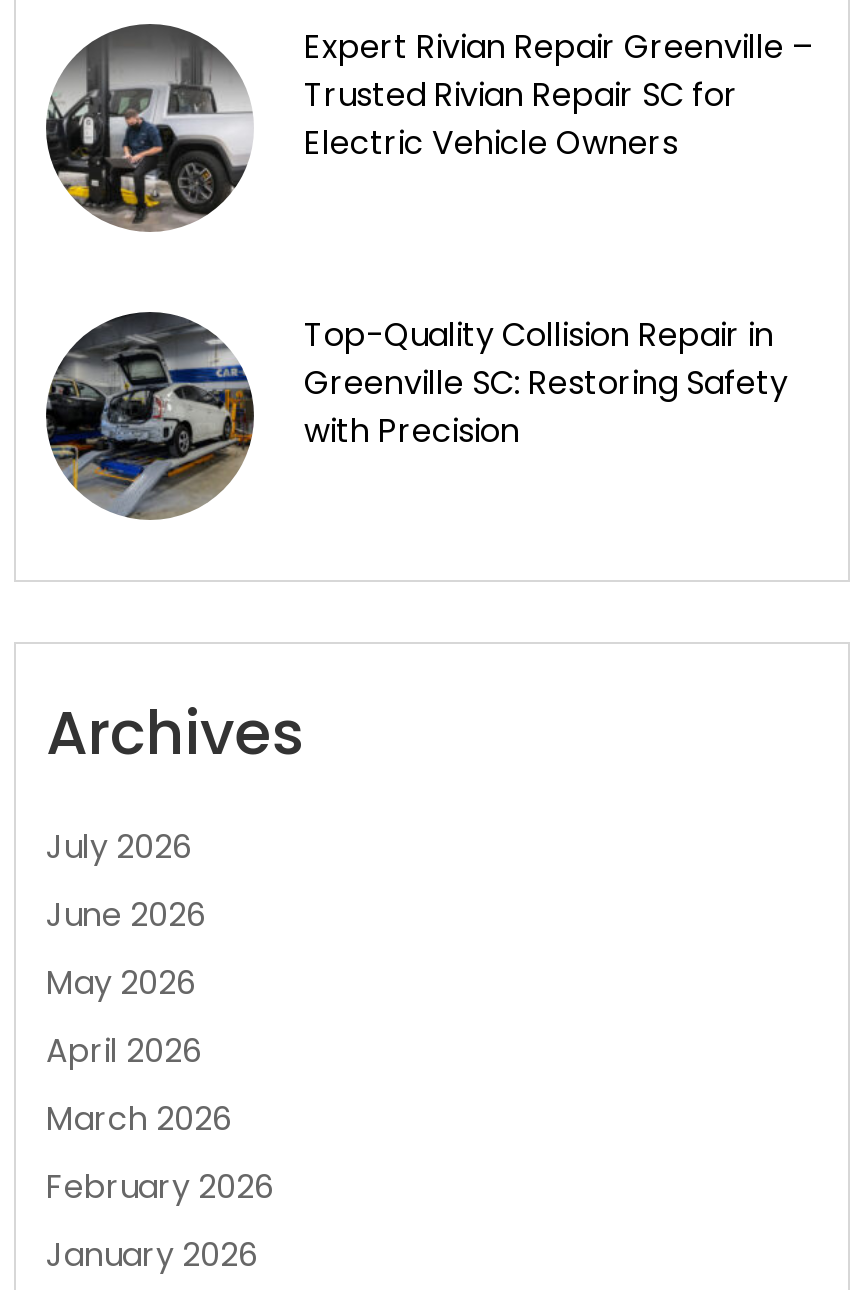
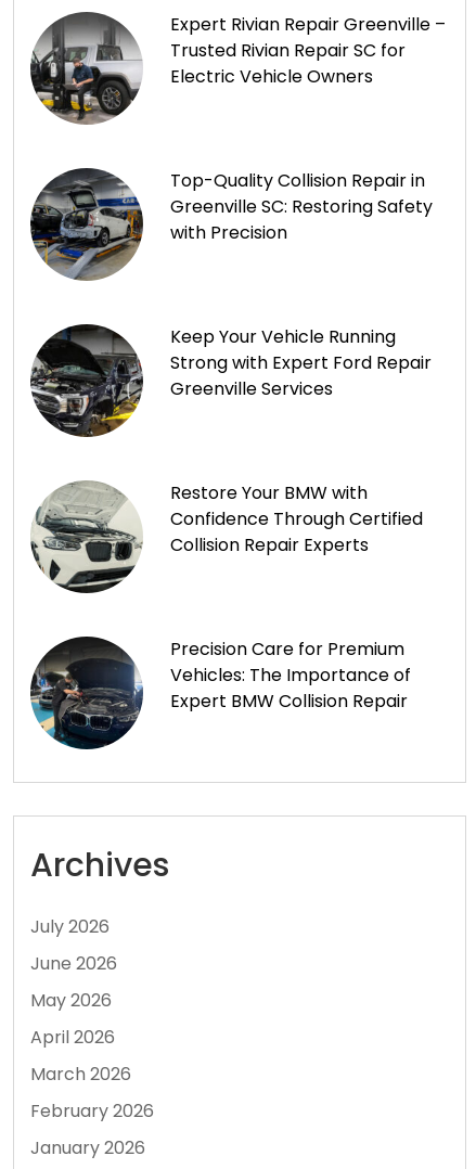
+ [image]
+ Keep Your Vehicle Running
+ Strong with Expert Ford Repair
+ Greenville Services

+ [image]
+ Restore Your BMW with
+ Confidence Through Certified
+ Collision Repair Experts

+ [image]
+ Precision Care for Premium
+ Vehicles: The Importance of
+ Expert BMW Collision Repair
